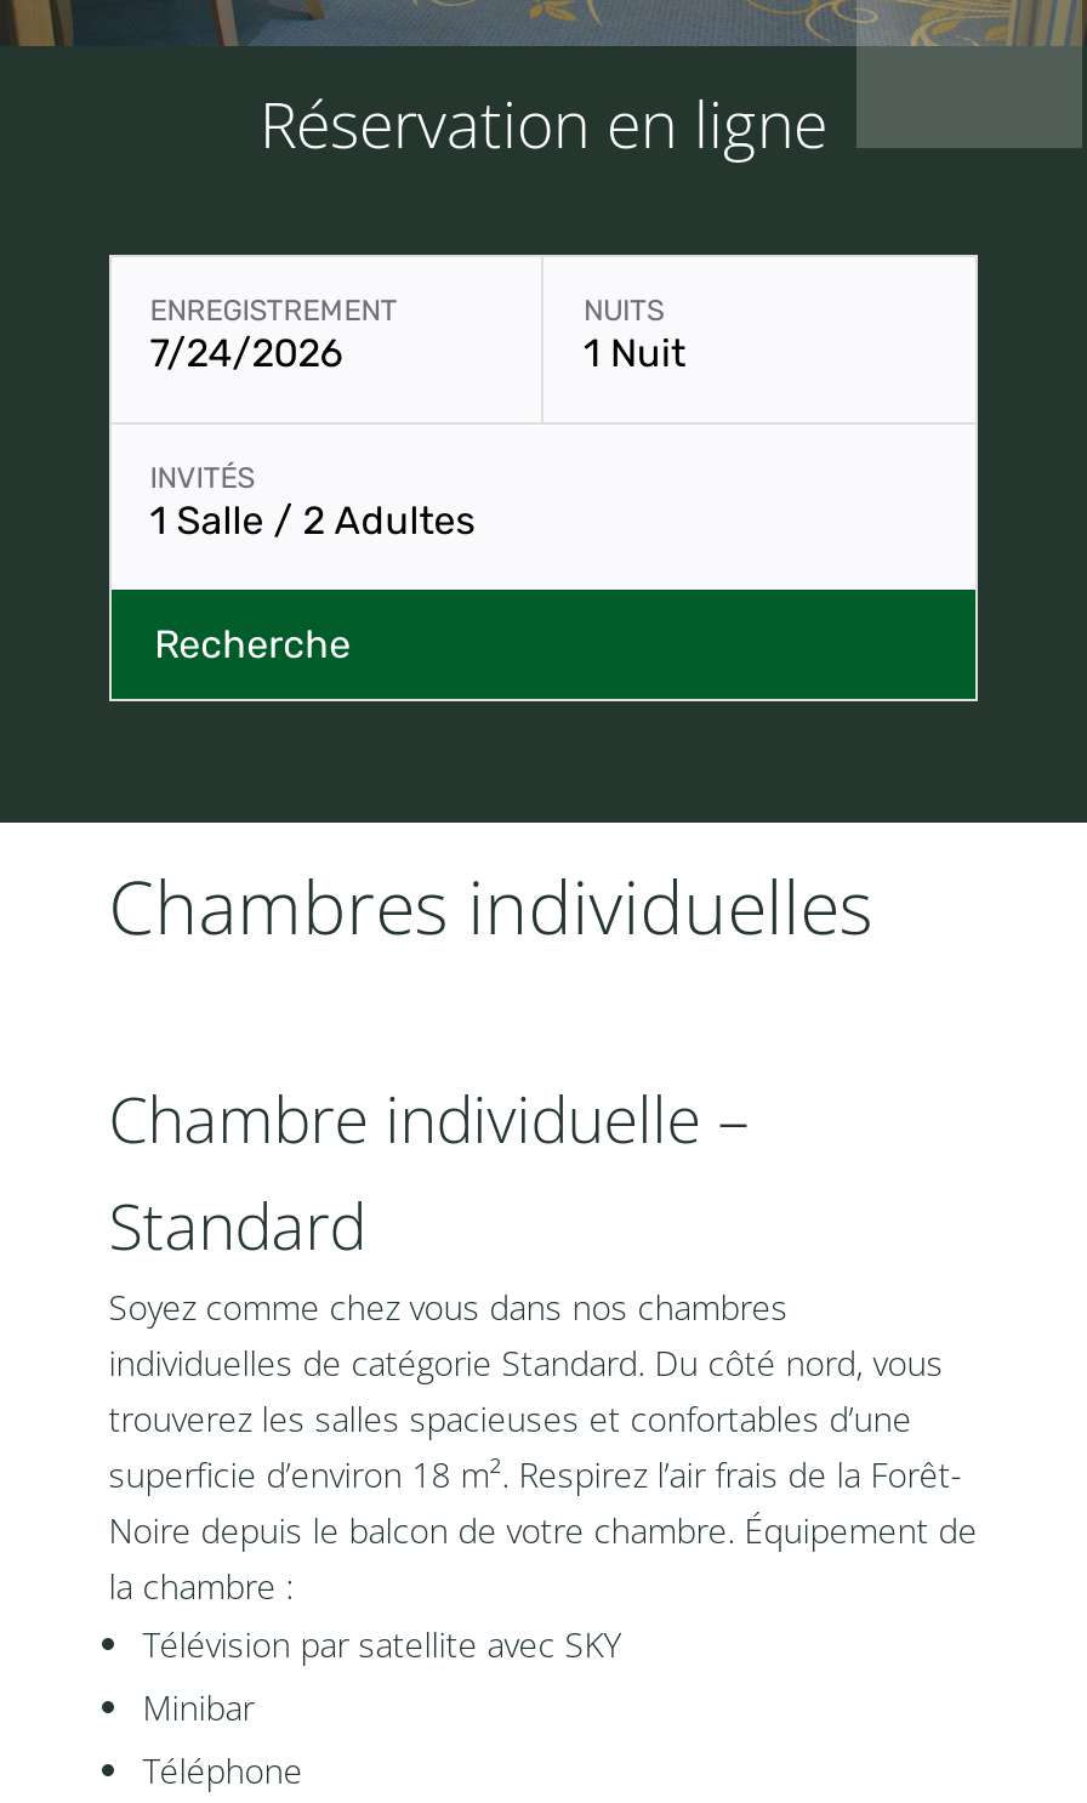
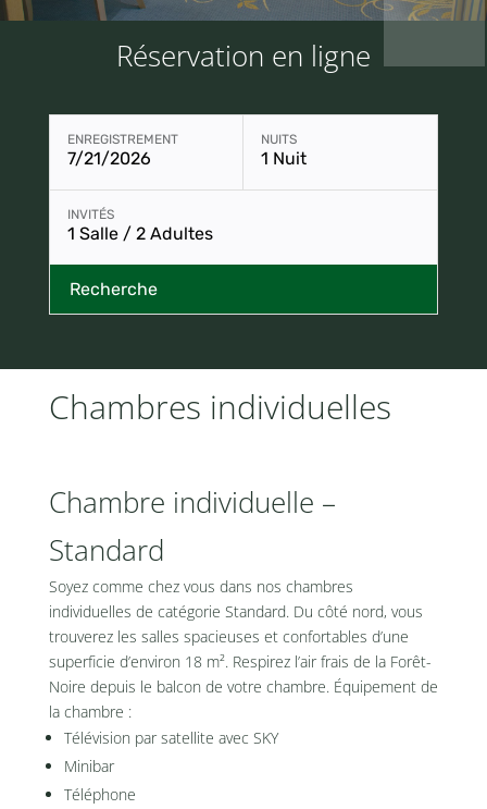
- 7/24/2026
+ 7/21/2026
